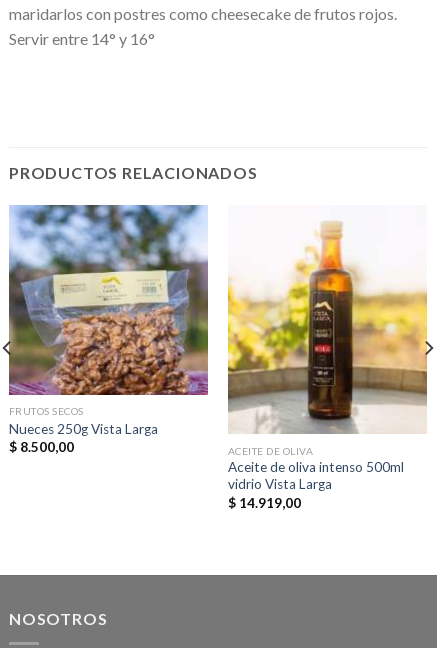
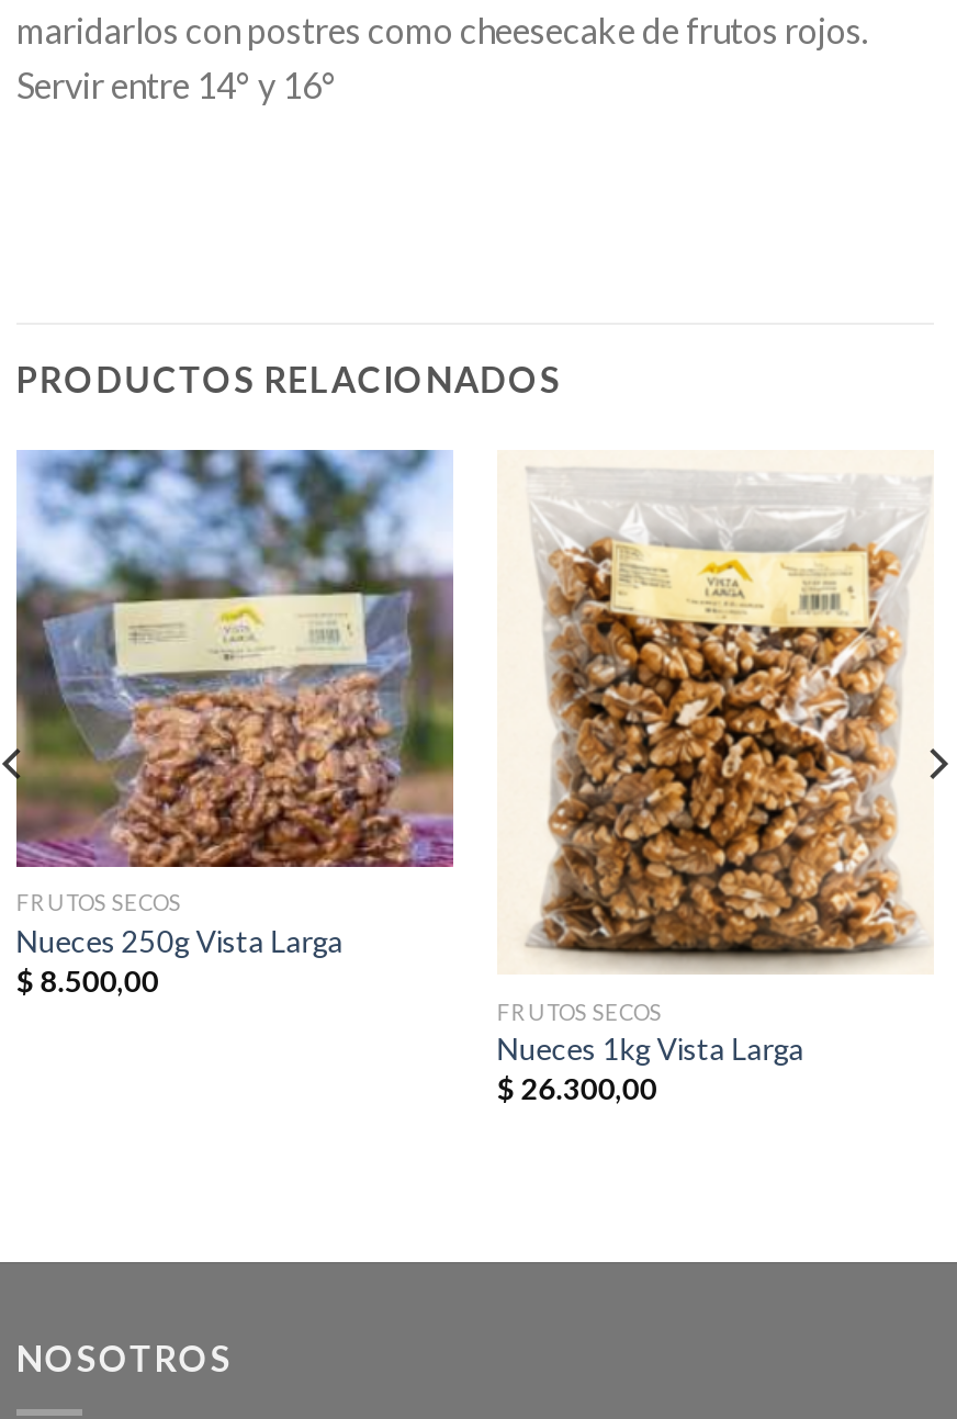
- [image]
- ACEITE DE OLIVA
- Aceite de oliva intenso 500ml
- vidrio Vista Larga
- $14.919,00
+ [image]
+ FRUTOS SECOS
+ Nueces 1kg Vista Larga
+ $26.300,00
